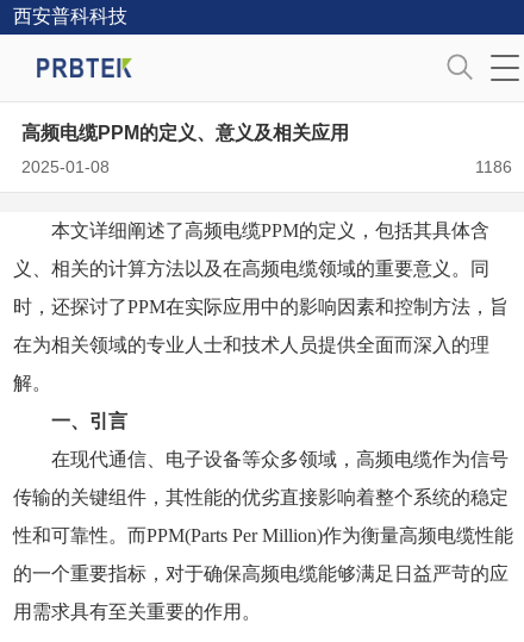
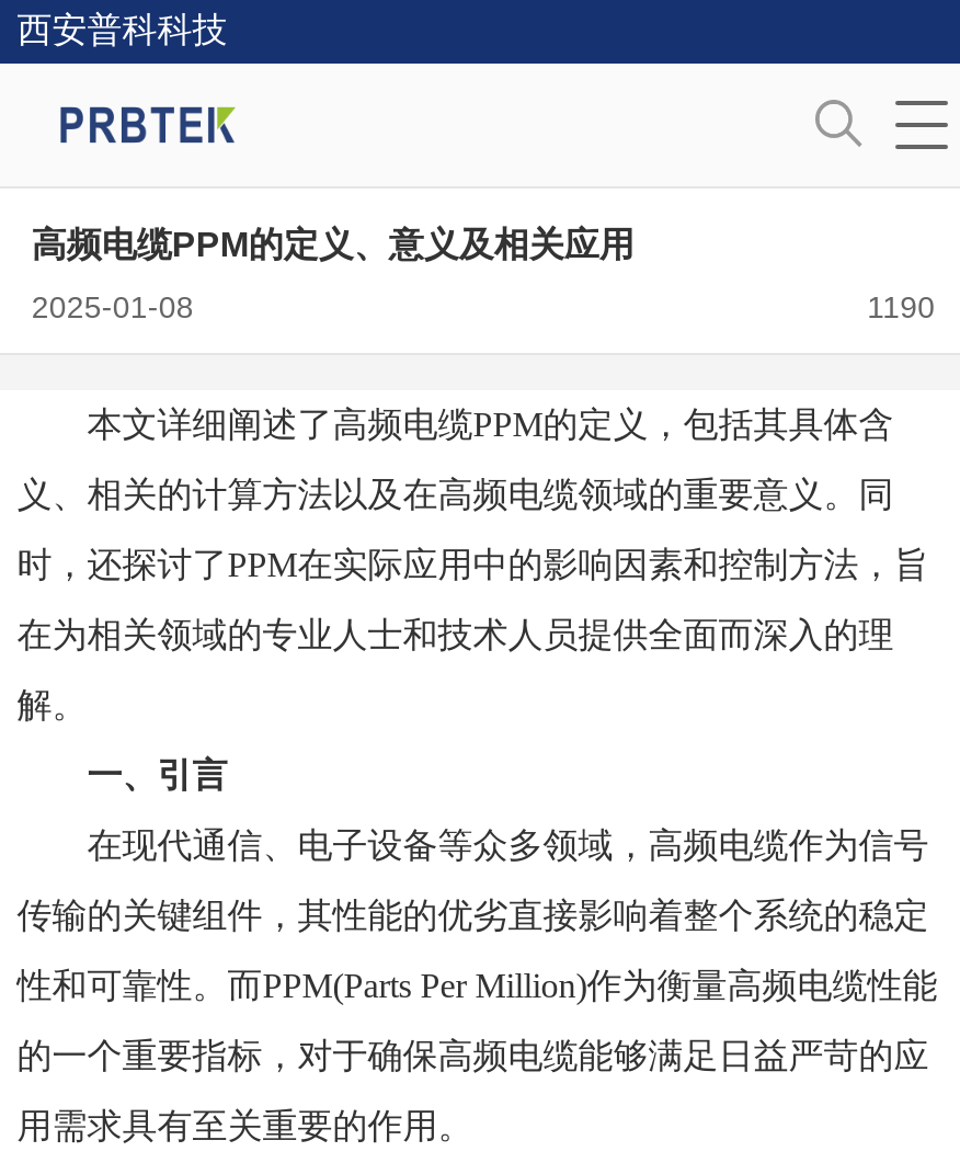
- 1186
+ 1190
